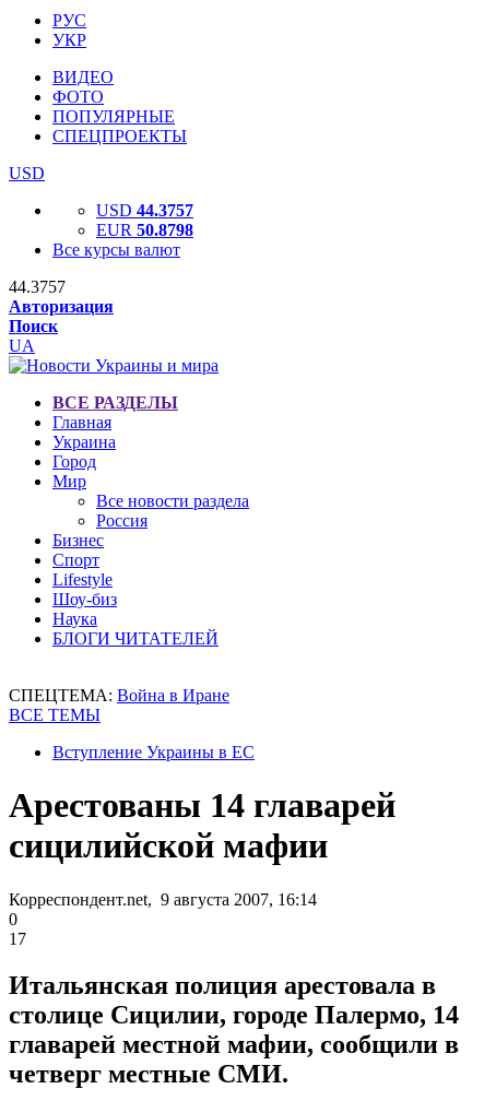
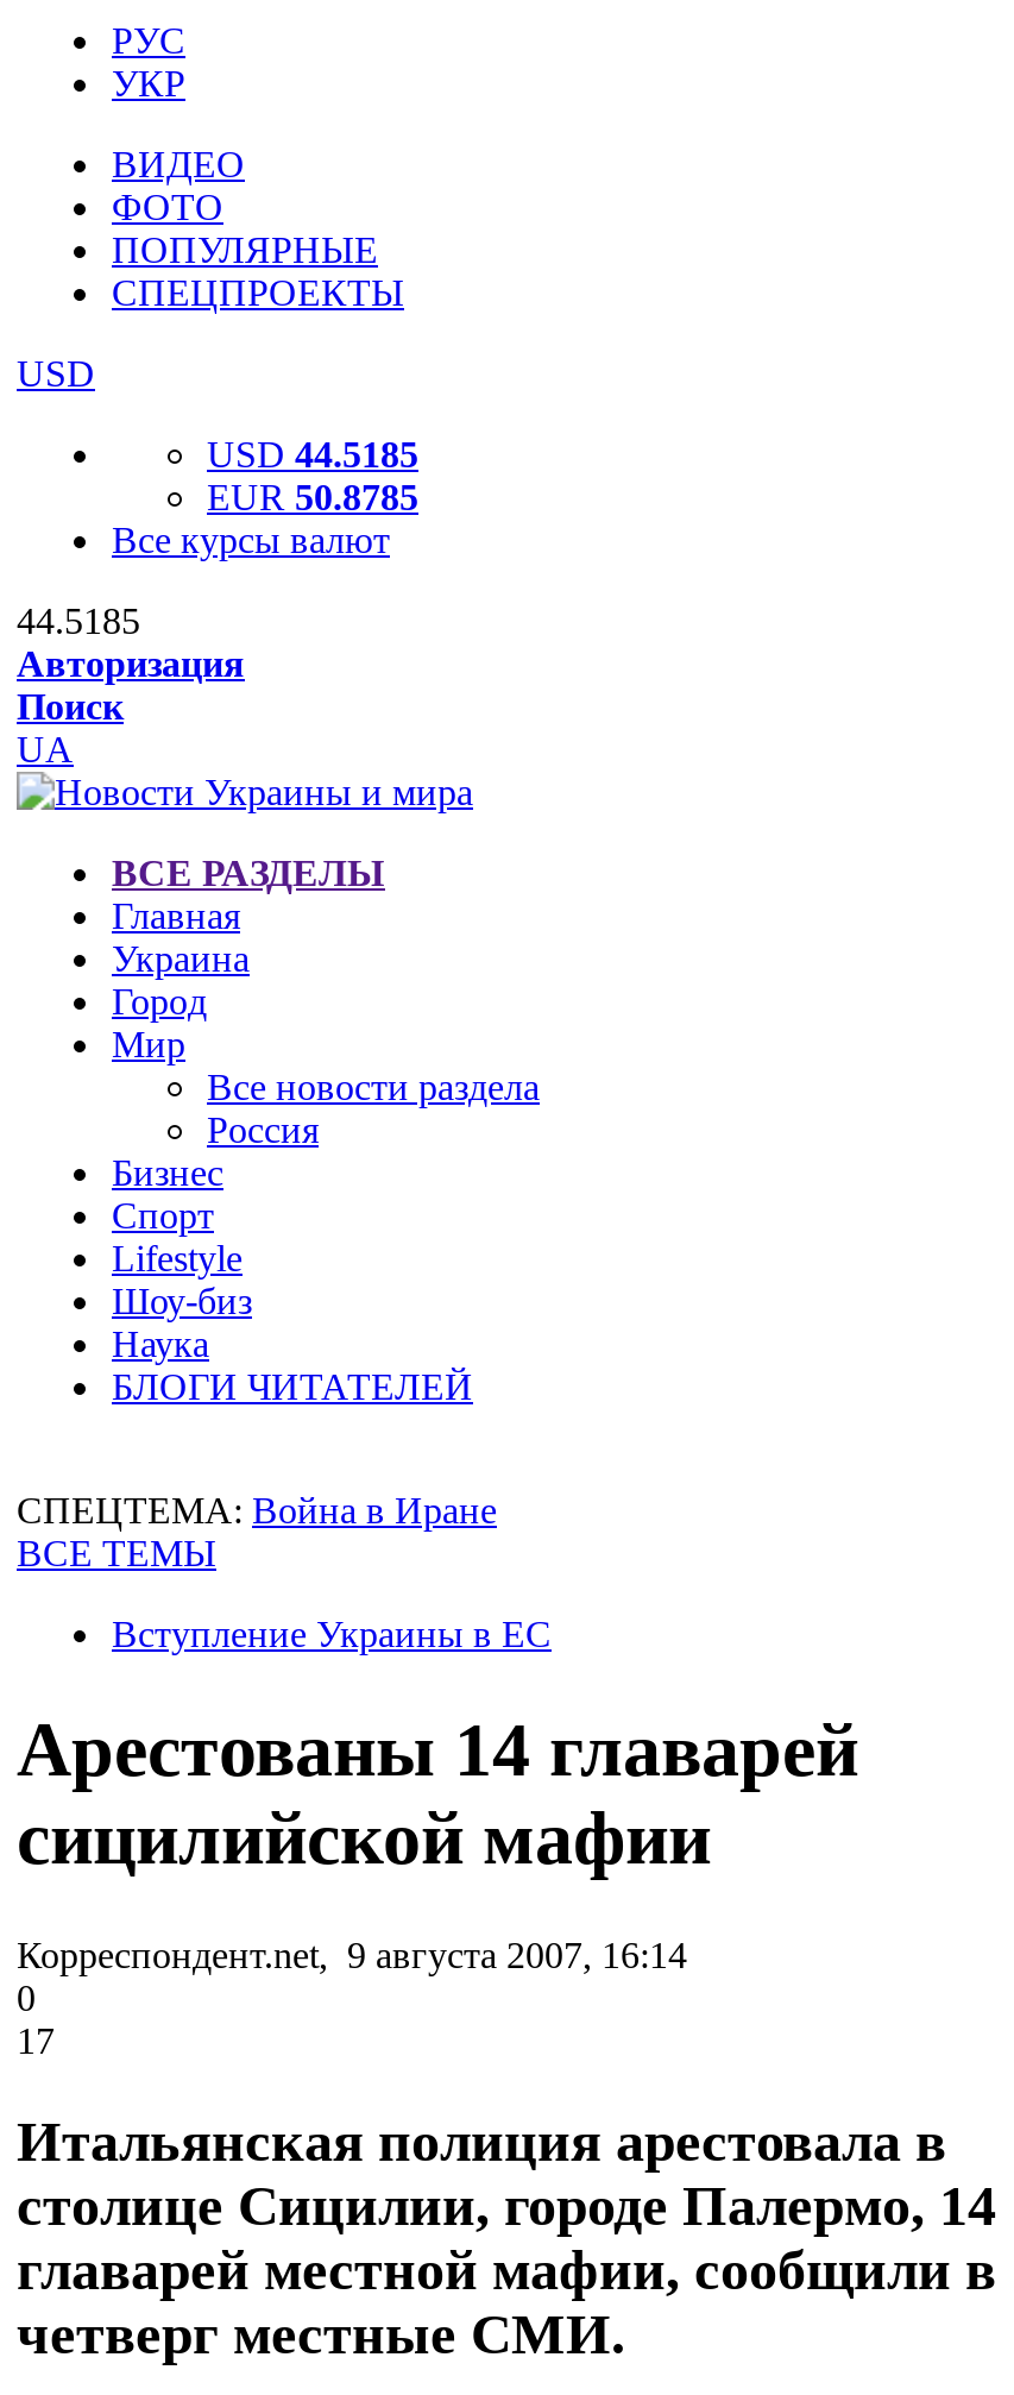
- USD 44.3757
+ USD 44.5185

- EUR 50.8798
+ EUR 50.8785

- 44.3757
+ 44.5185
